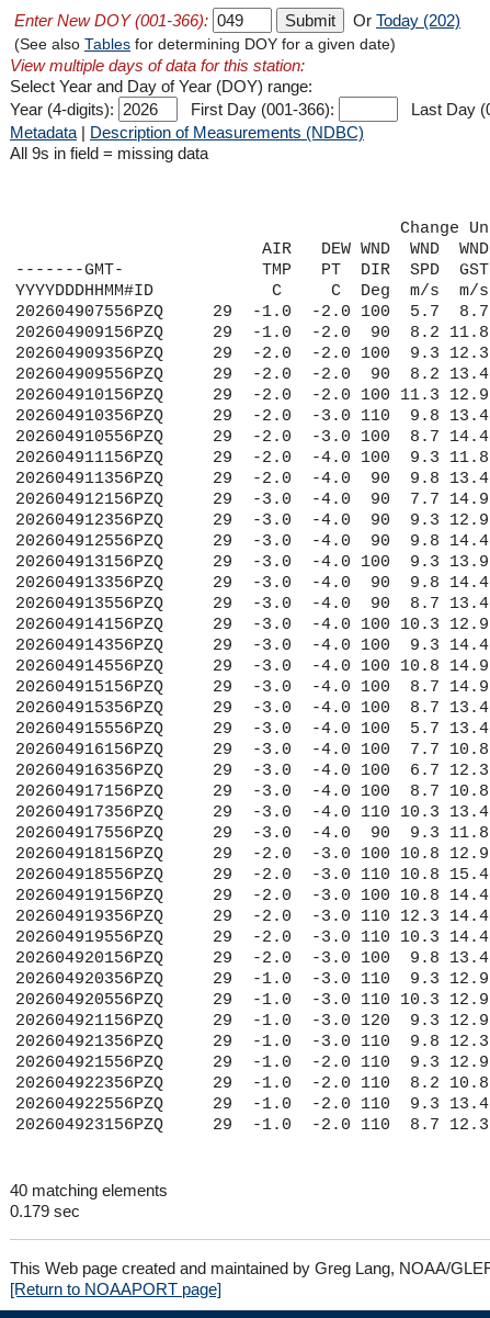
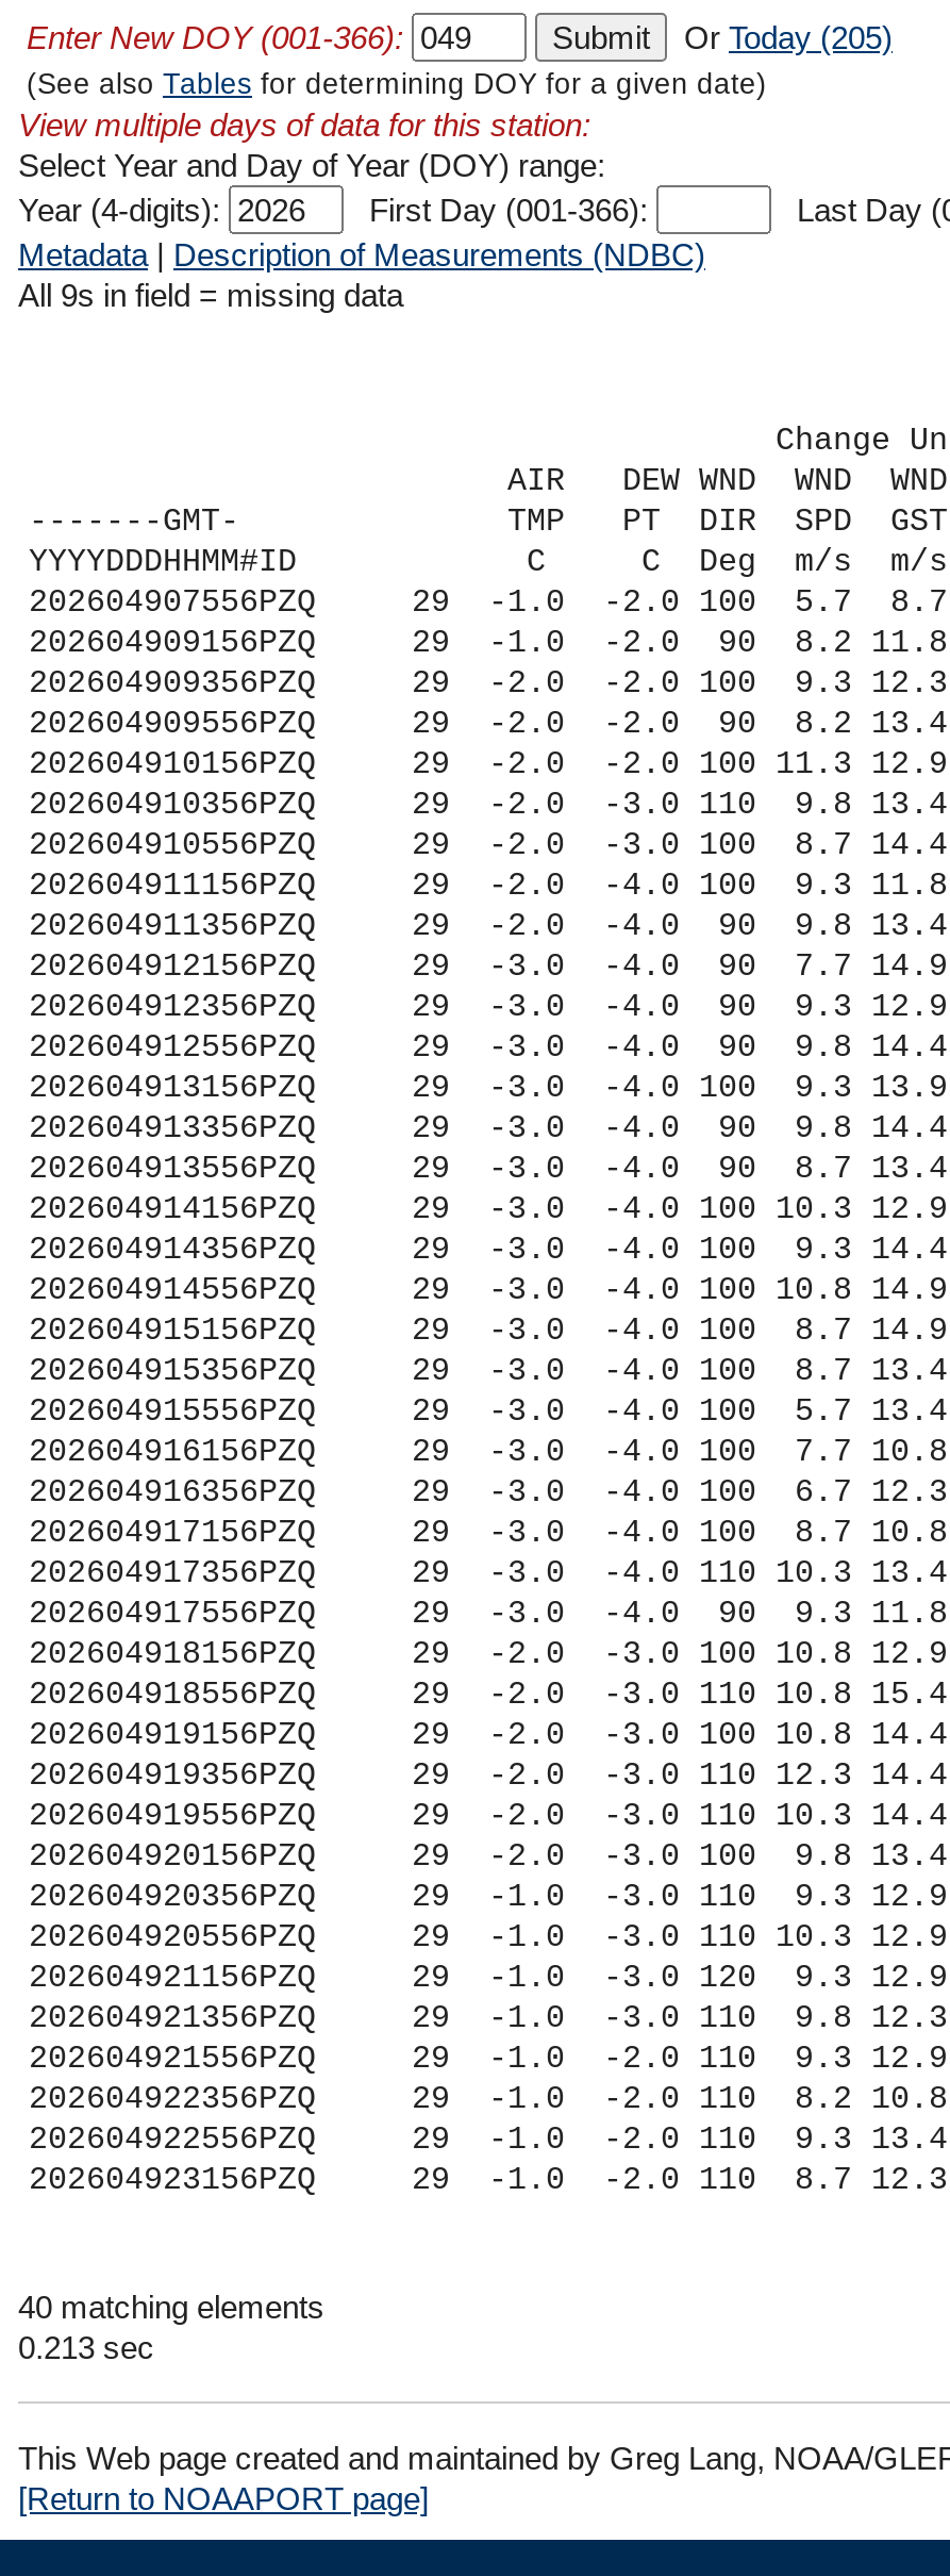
- Or Today (202)
+ Or Today (205)

- 0.179 sec
+ 0.213 sec
